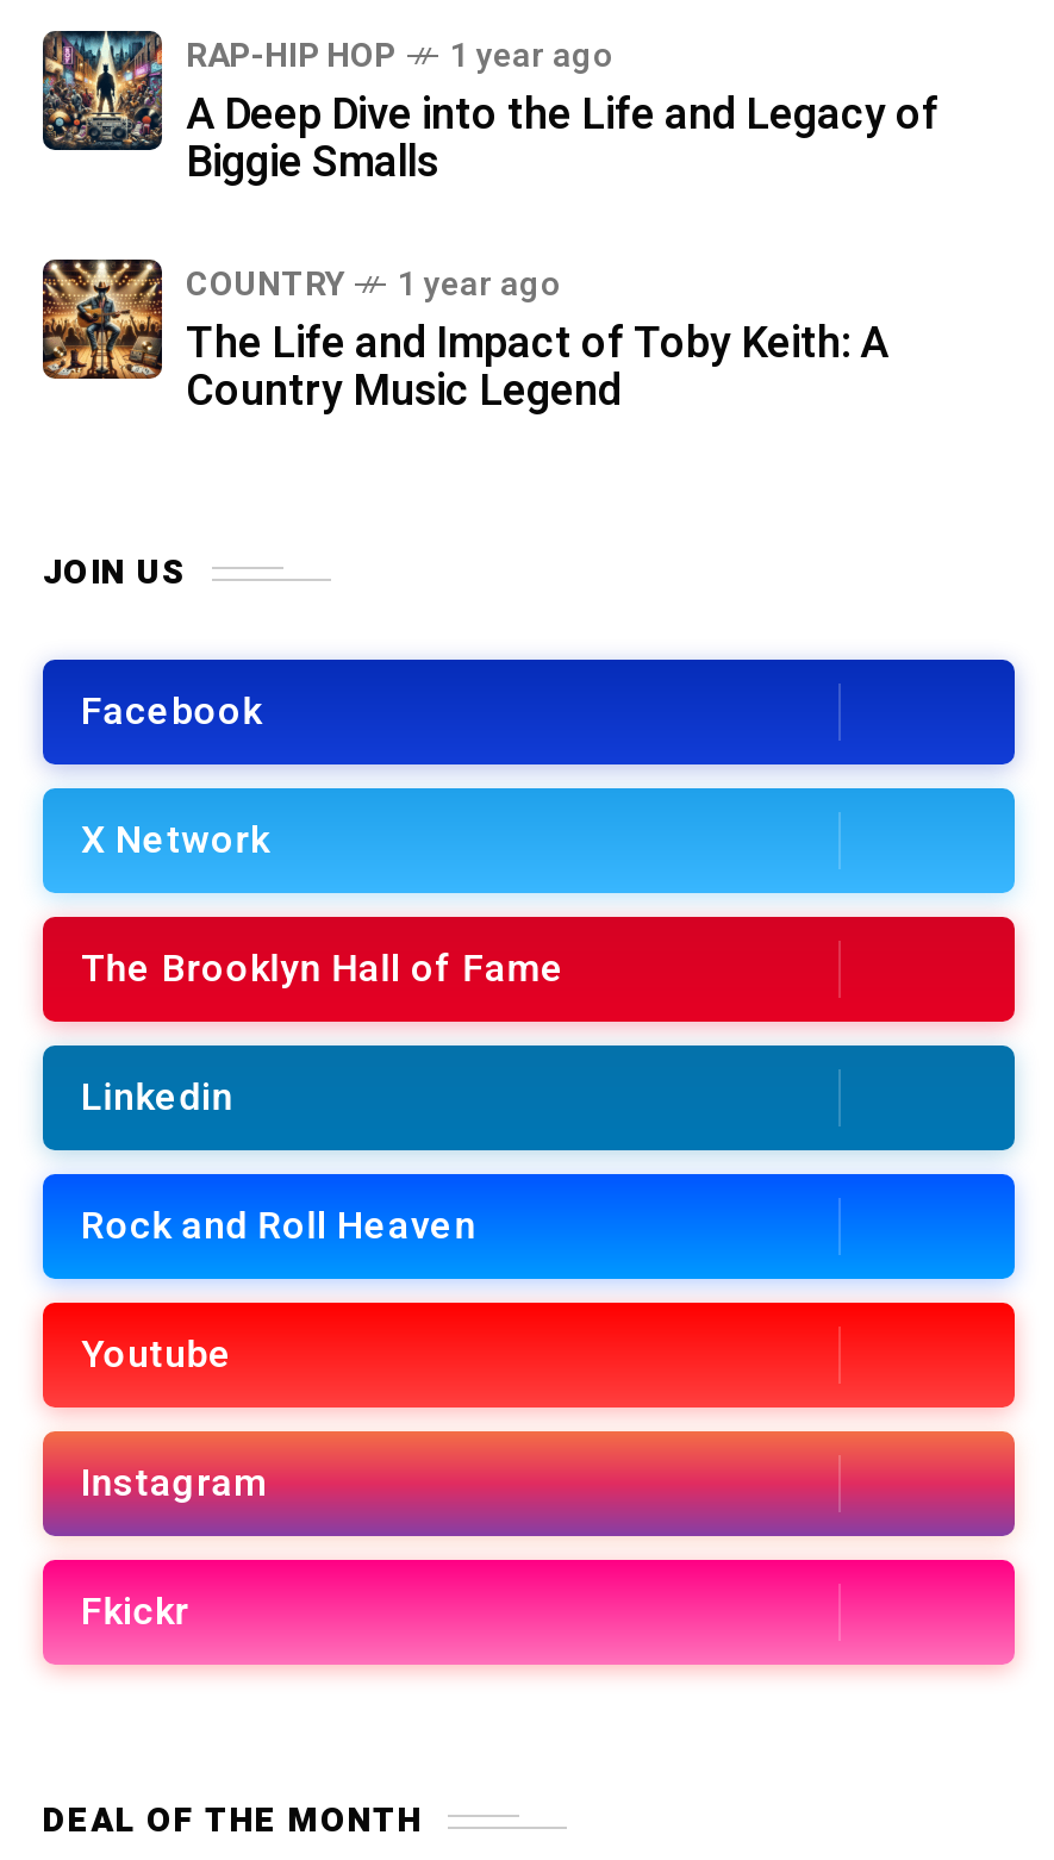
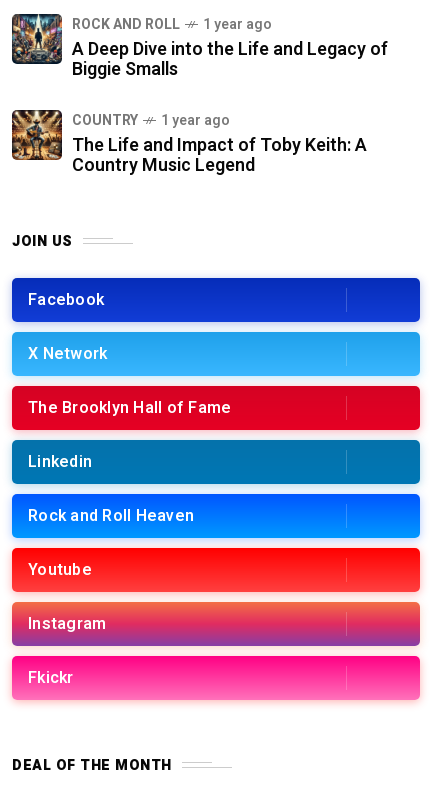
- RAP-HIP HOP
+ ROCK AND ROLL
